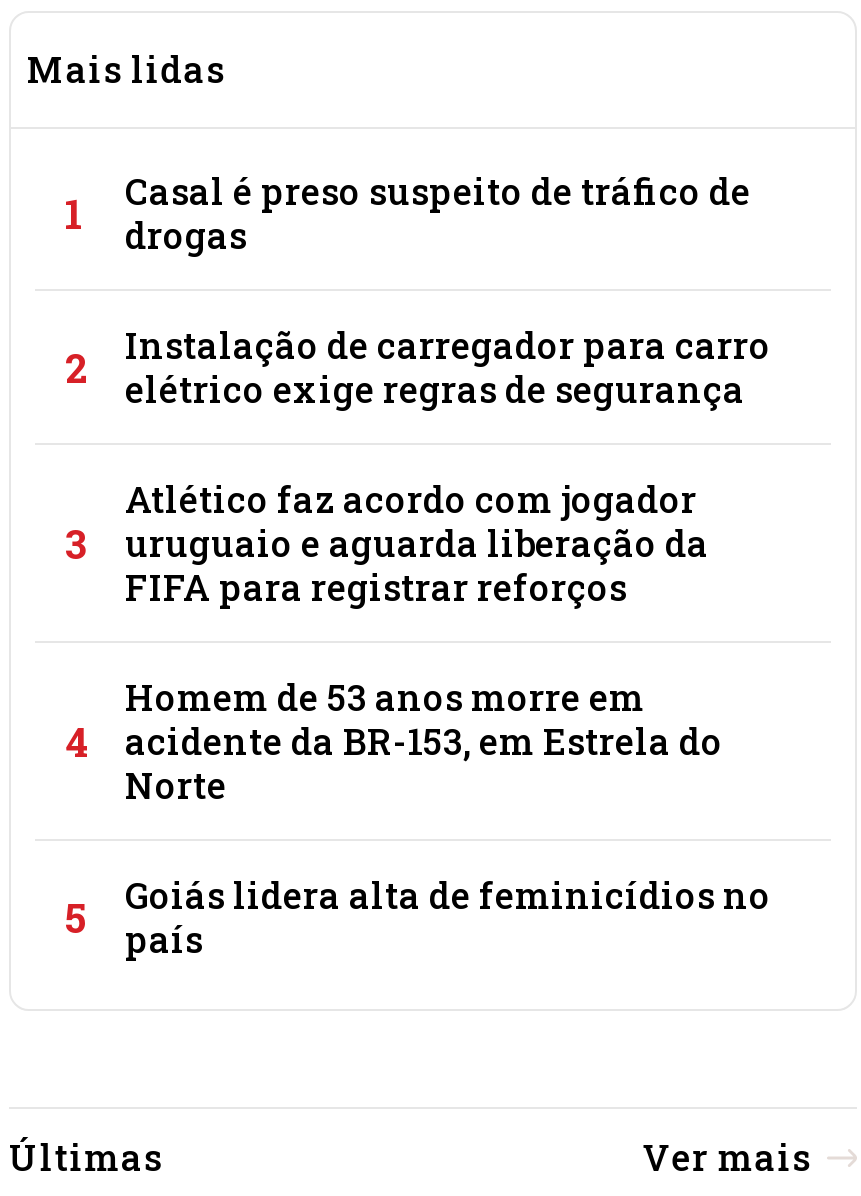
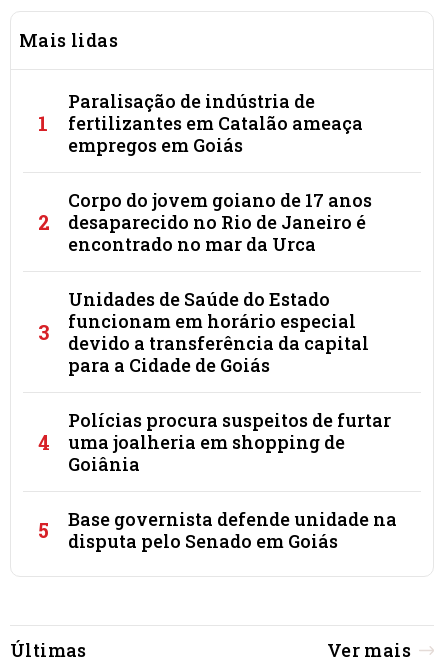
- Casal é preso suspeito de tráfico de
- drogas
+ Paralisação de indústria de
+ fertilizantes em Catalão ameaça
+ empregos em Goiás

- Instalação de carregador para carro
- elétrico exige regras de segurança
+ Corpo do jovem goiano de 17 anos
+ desaparecido no Rio de Janeiro é
+ encontrado no mar da Urca

- Atlético faz acordo com jogador
- uruguaio e aguarda liberação da
- FIFA para registrar reforços
+ Unidades de Saúde do Estado
+ funcionam em horário especial
+ devido a transferência da capital
+ para a Cidade de Goiás

- Homem de 53 anos morre em
- acidente da BR-153, em Estrela do
- Norte
+ Polícias procura suspeitos de furtar
+ uma joalheria em shopping de
+ Goiânia

- Goiás lidera alta de feminicídios no
- país
+ Base governista defende unidade na
+ disputa pelo Senado em Goiás
